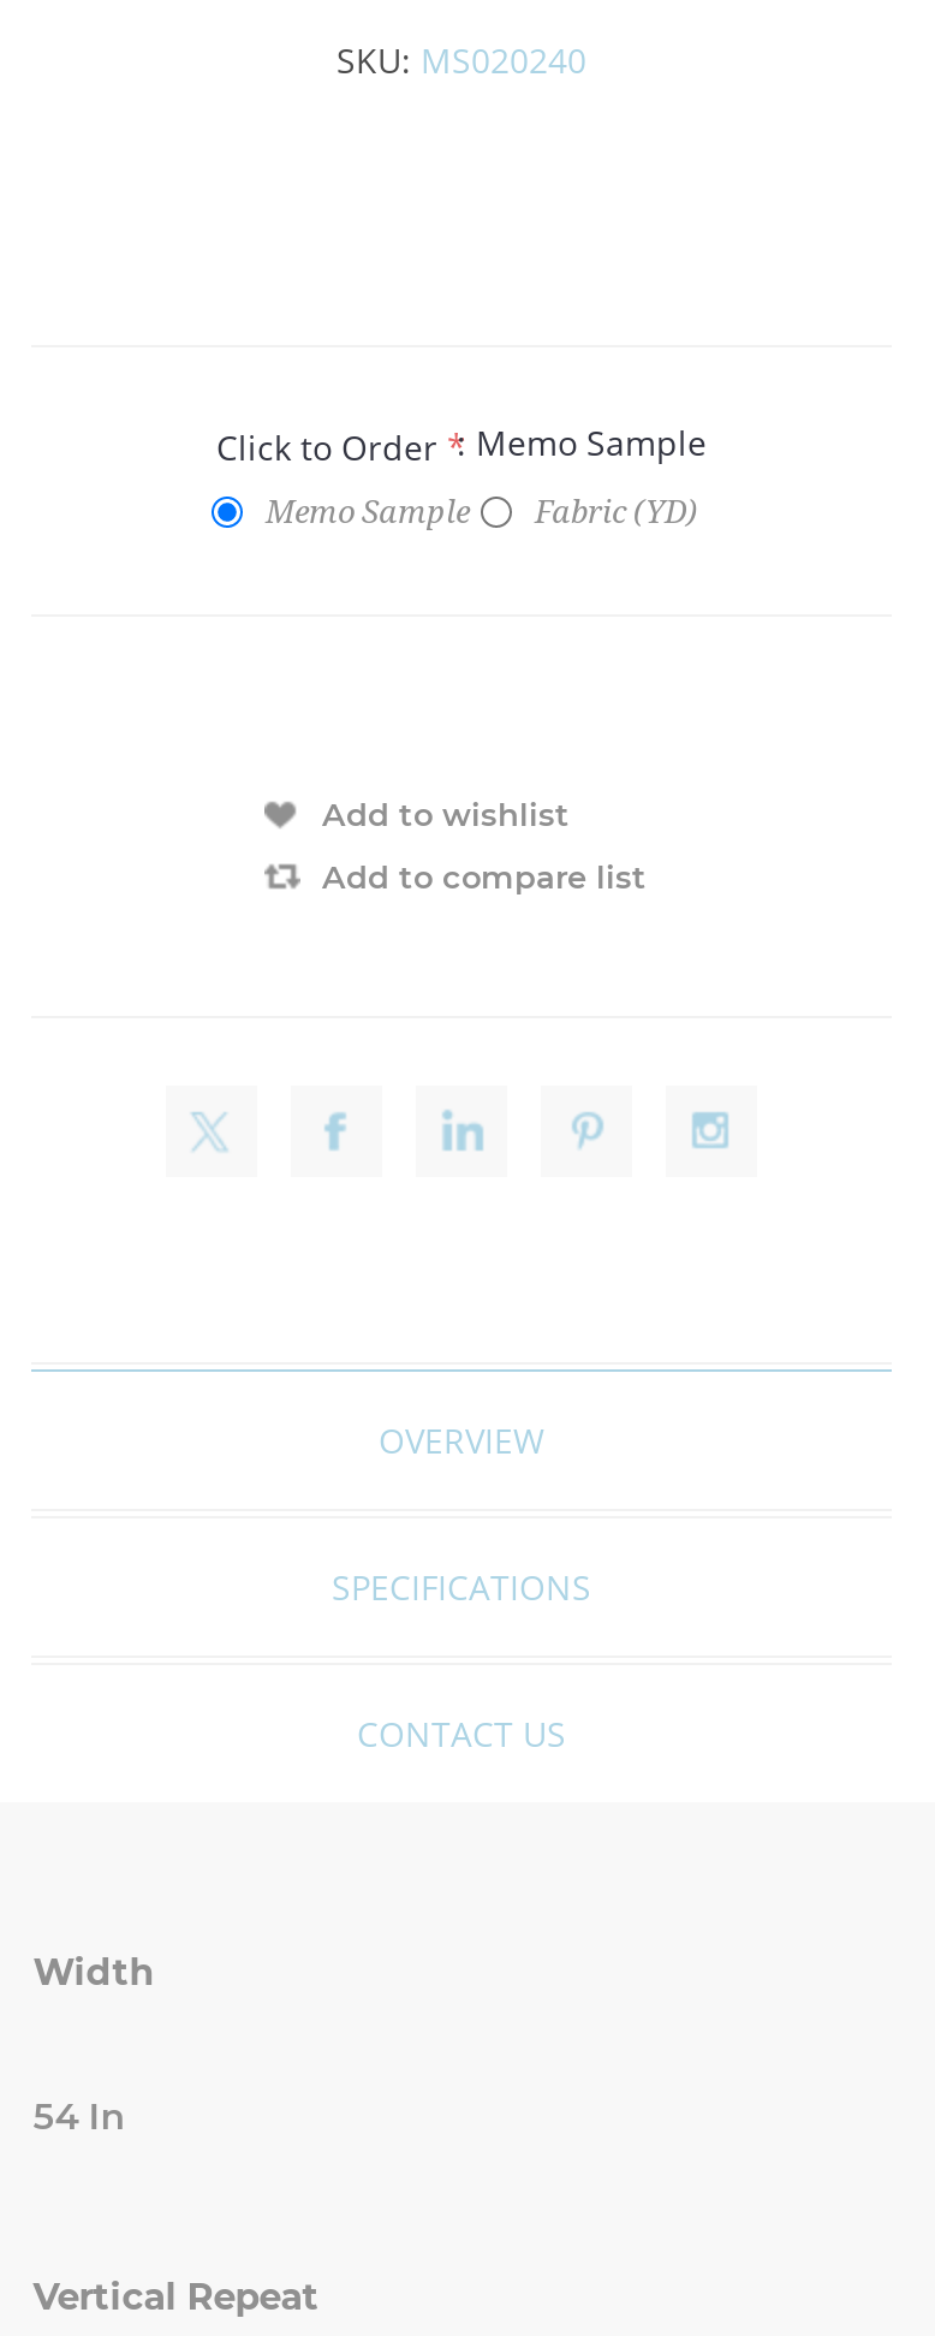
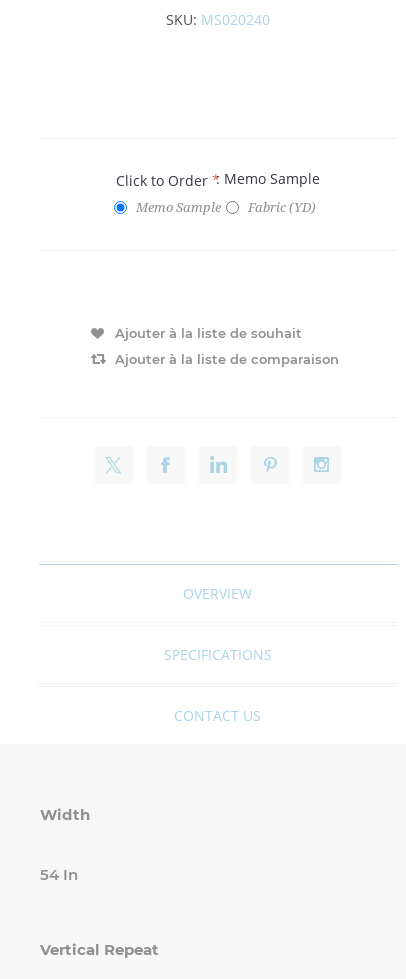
- Add to wishlist
+ Ajouter à la liste de souhait

- Add to compare list
+ Ajouter à la liste de comparaison
